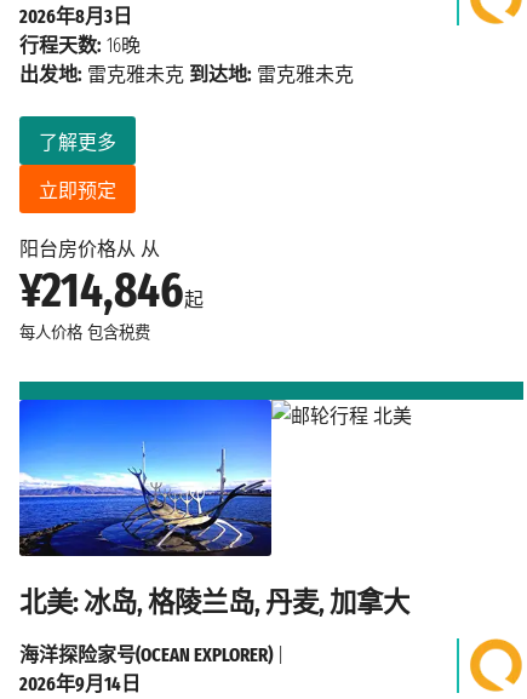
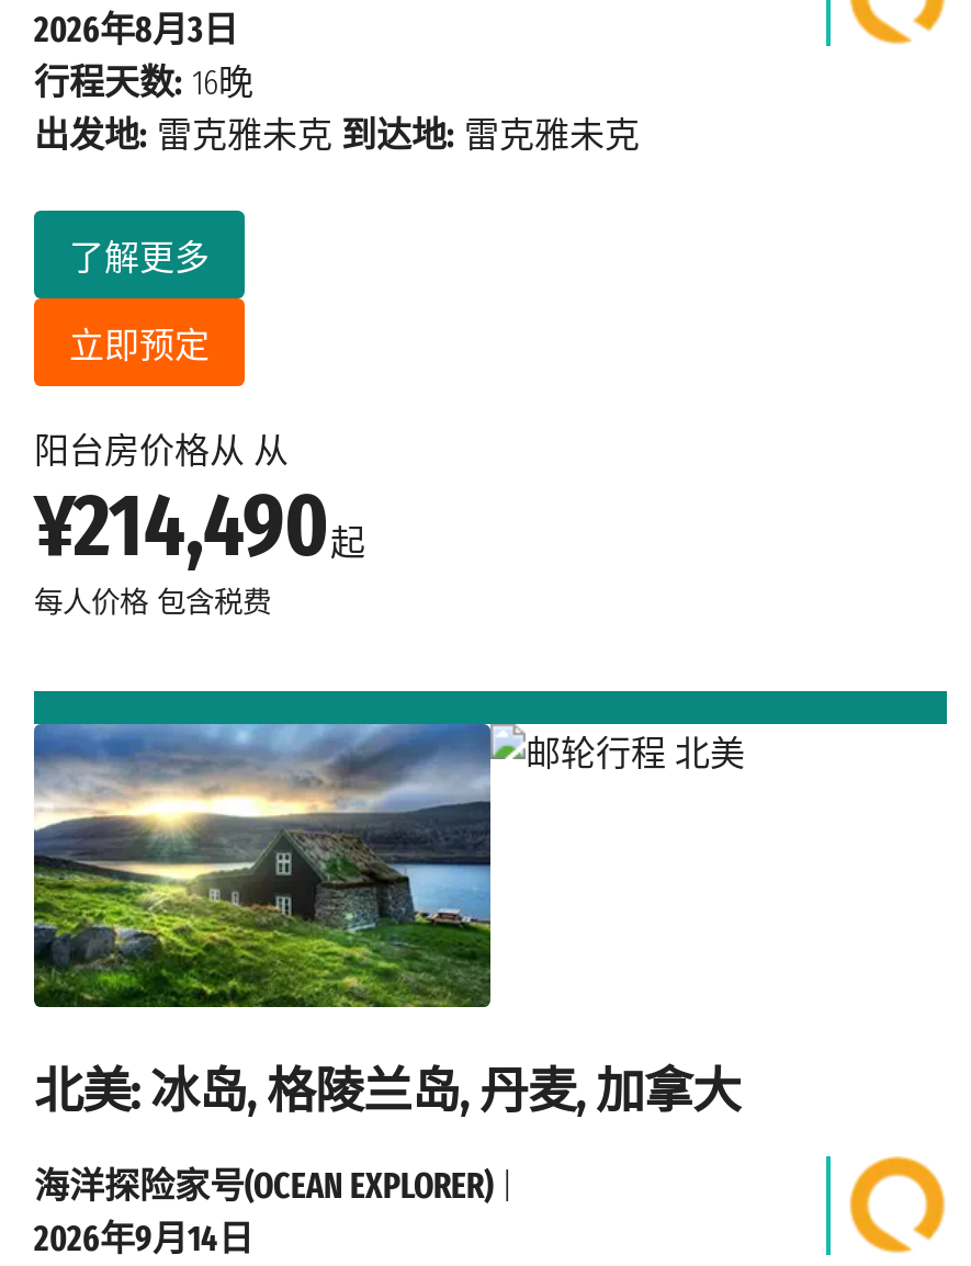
- ¥214,846起
+ ¥214,490起

- [image]
+ [image]
